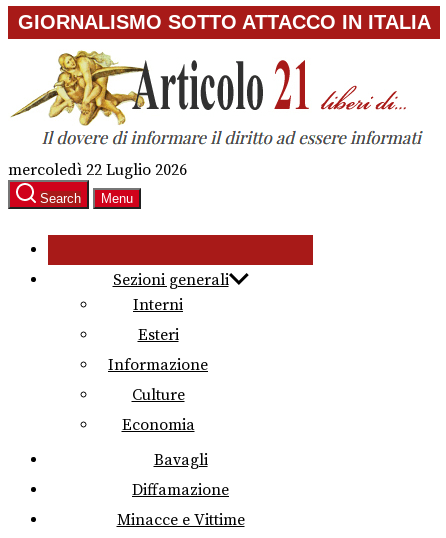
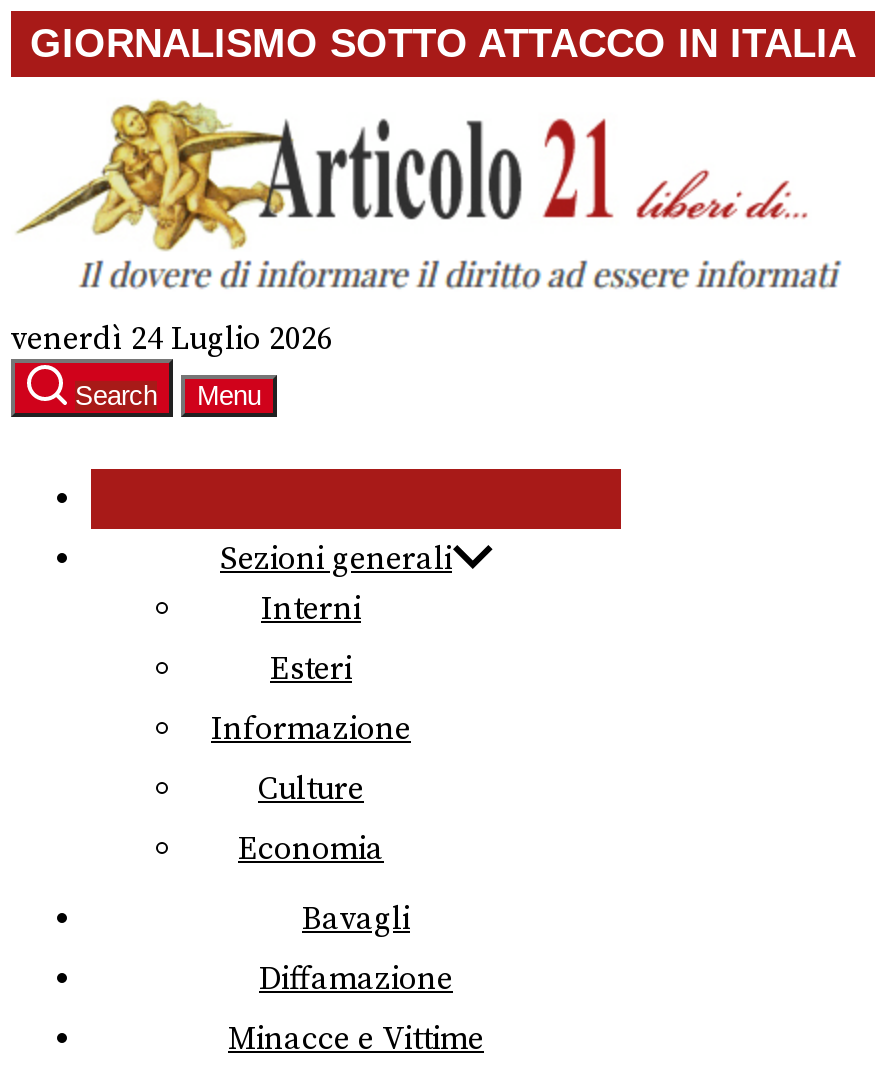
- mercoledì 22 Luglio 2026
+ venerdì 24 Luglio 2026
